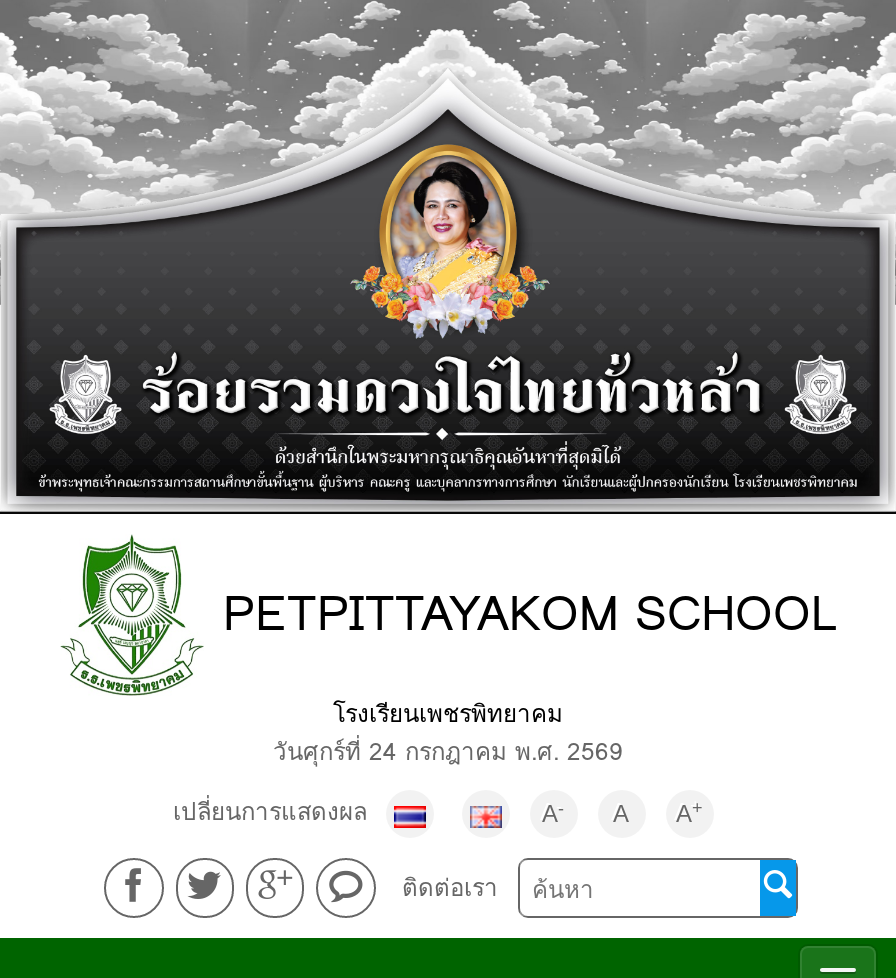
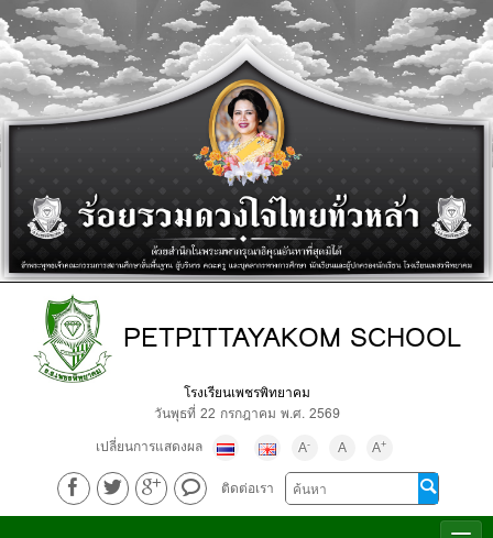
- วันศุกร์ที่ 24 กรกฎาคม พ.ศ. 2569
+ วันพุธที่ 22 กรกฎาคม พ.ศ. 2569
